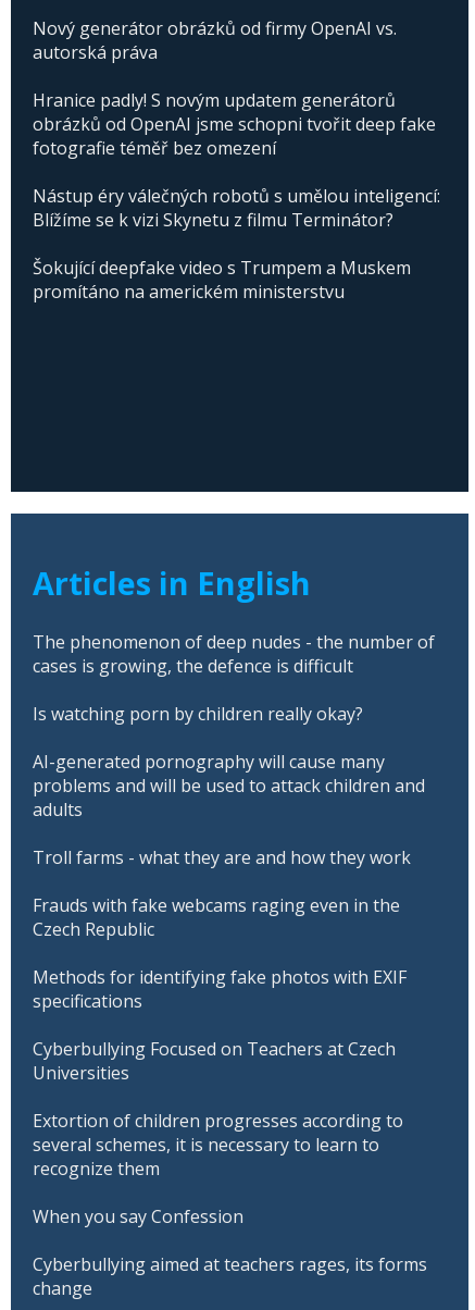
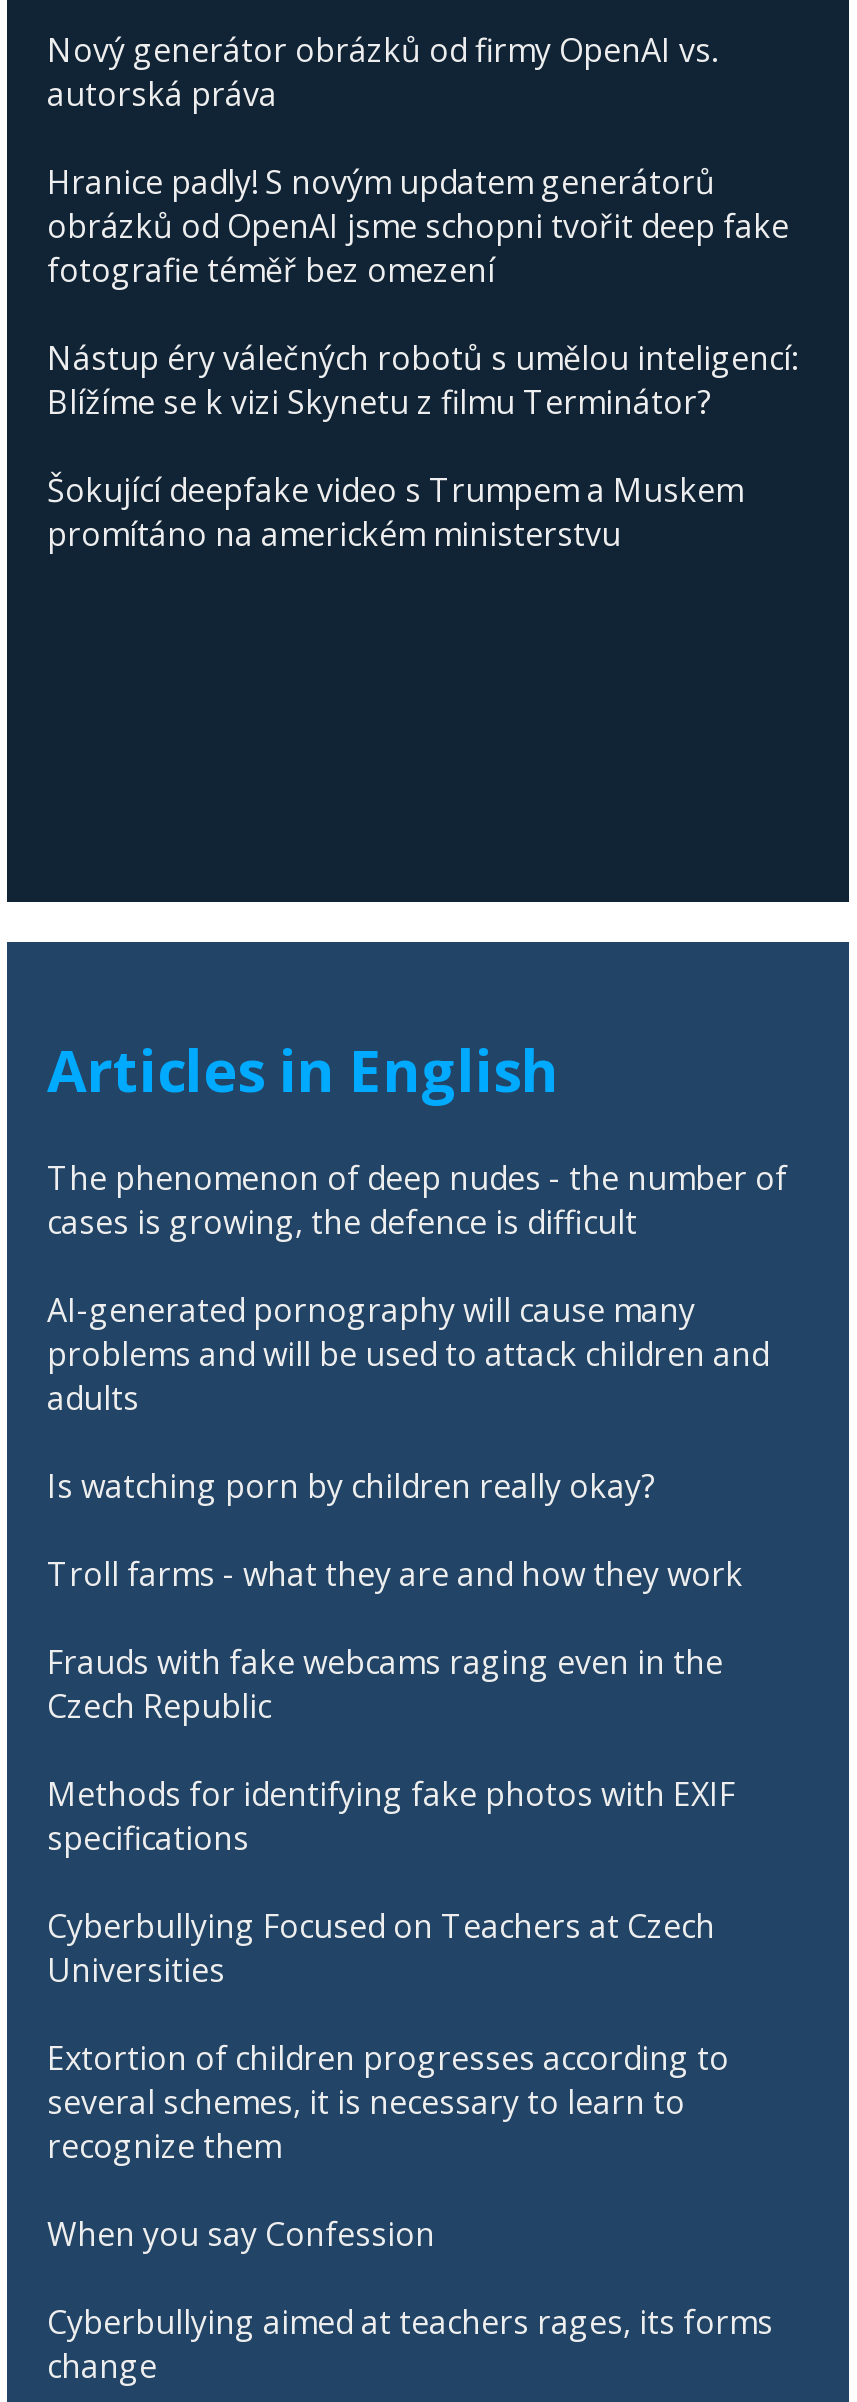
moved down: Is watching porn by children really okay?

moved up: AI-generated pornography will cause many | problems and will be used to attack children and | adults
